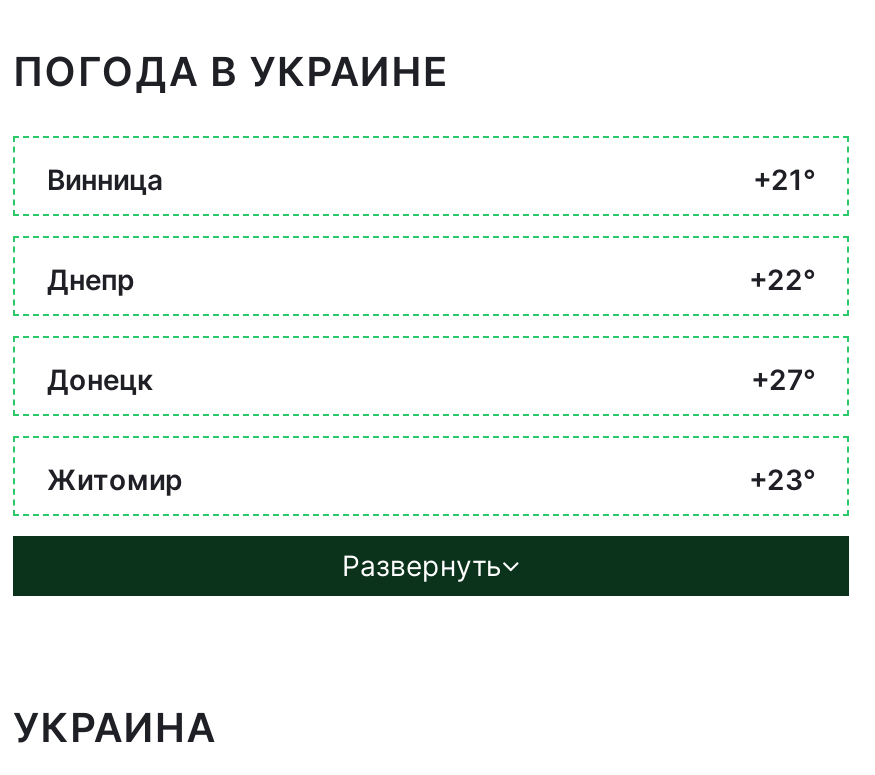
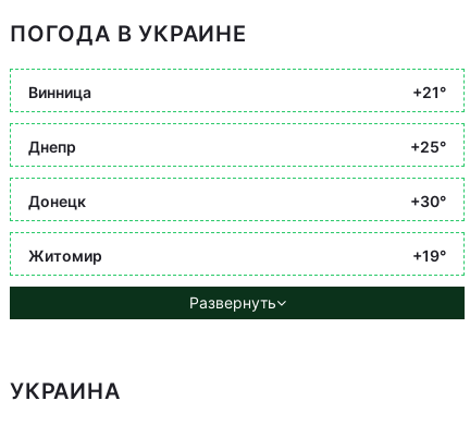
- +22°
+ +25°

- +27°
+ +30°

- +23°
+ +19°
